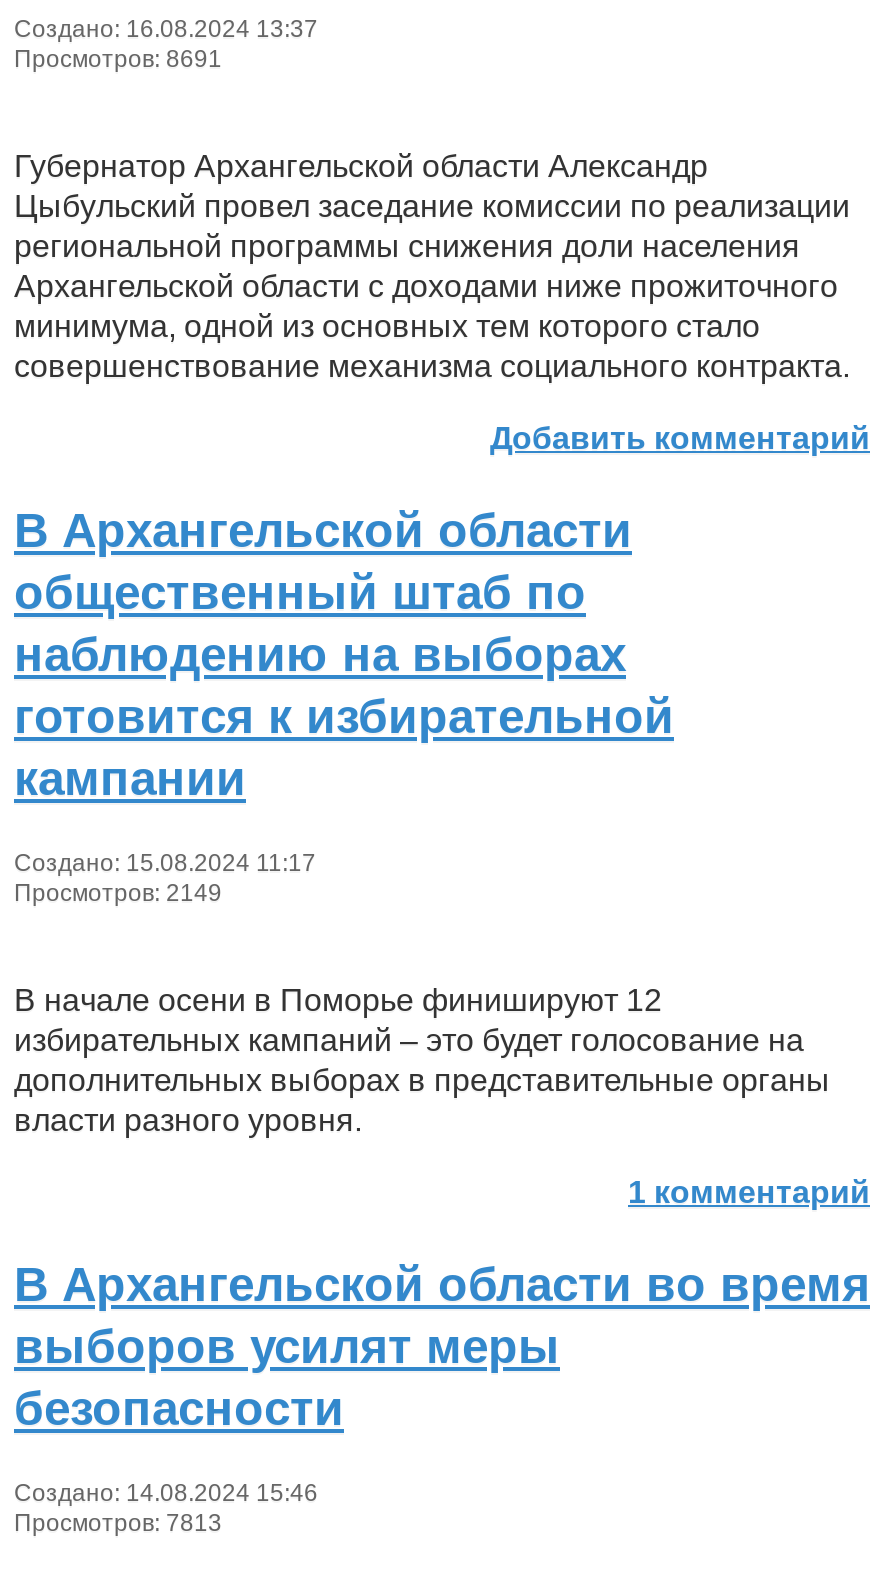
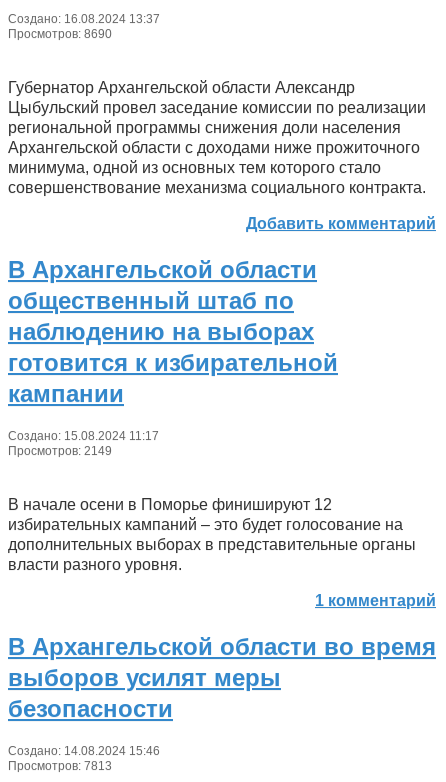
- Просмотров: 8691
+ Просмотров: 8690
